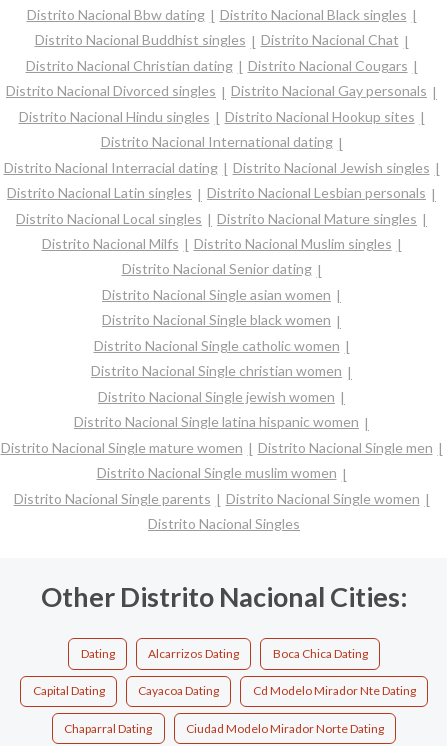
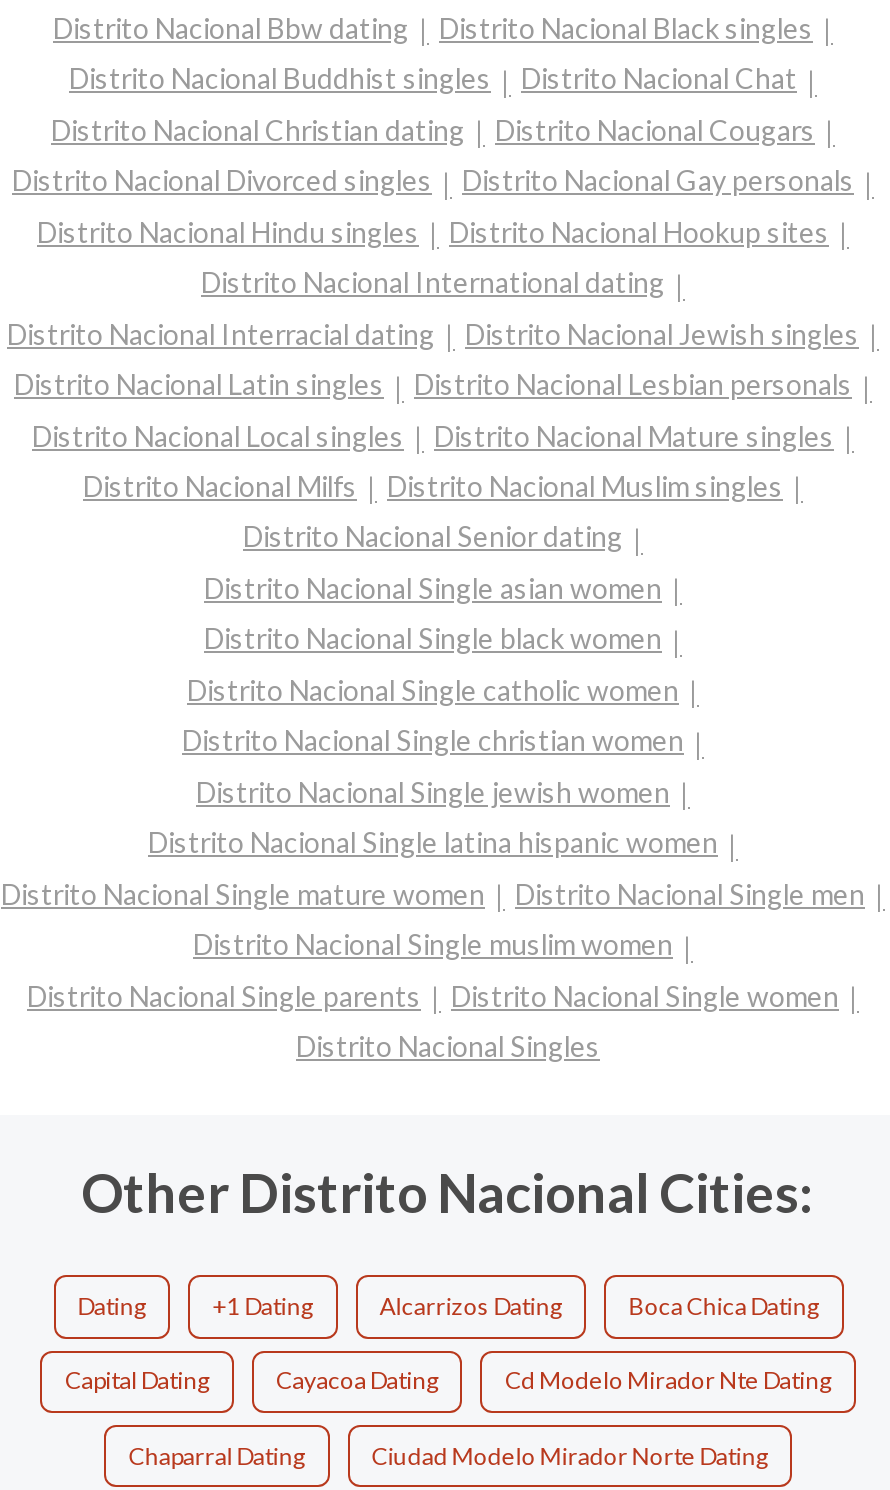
+ +1 Dating
